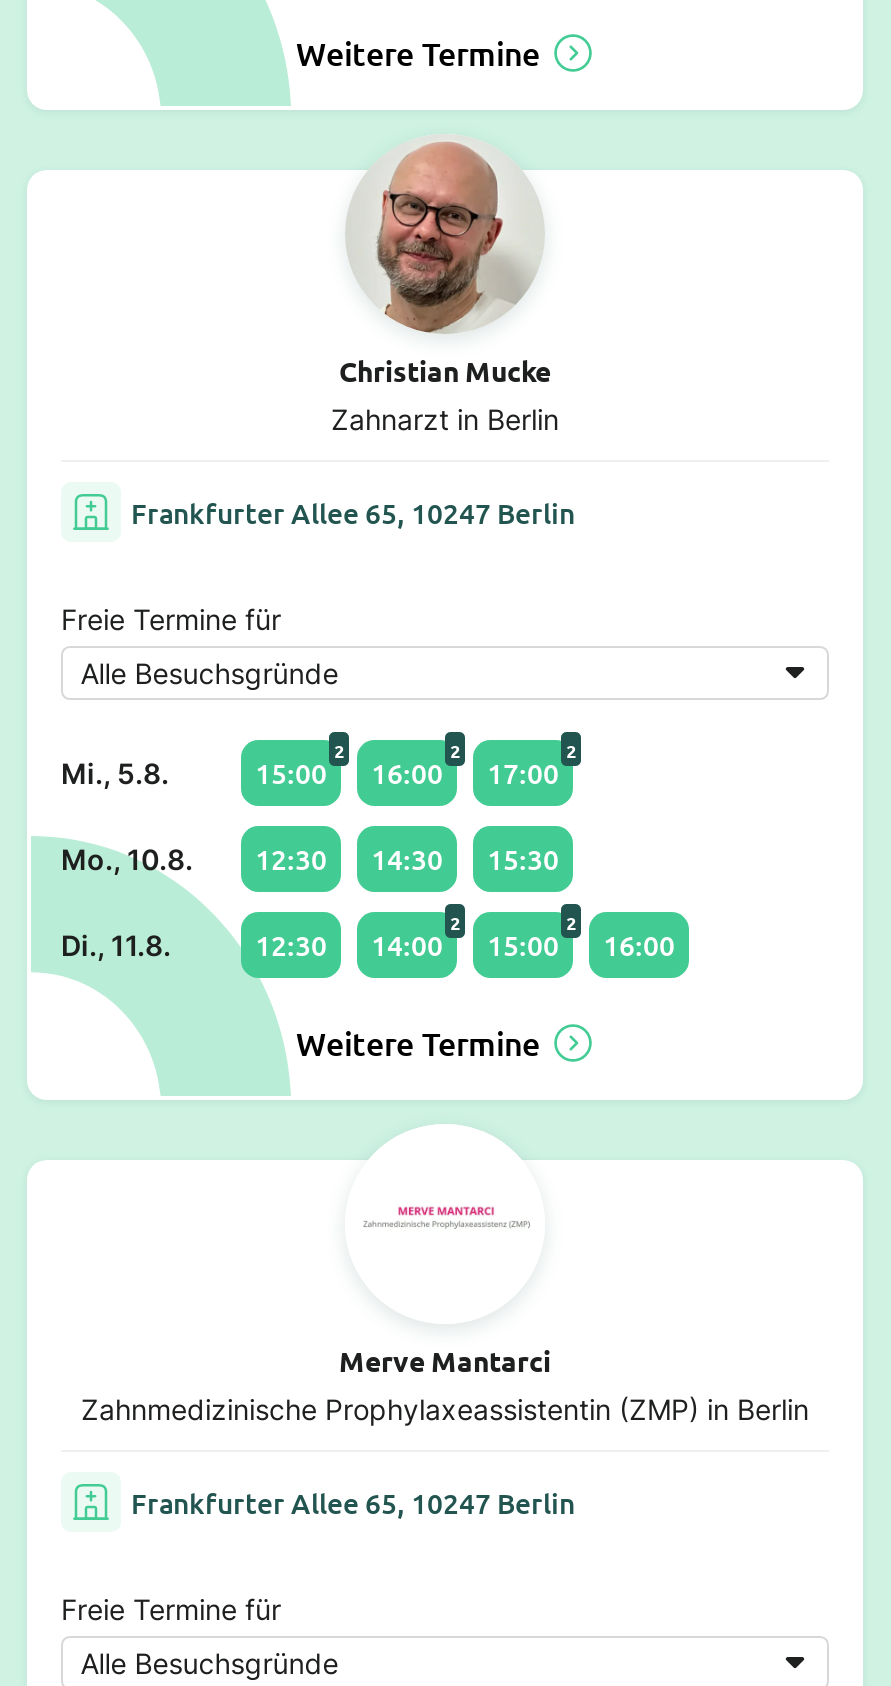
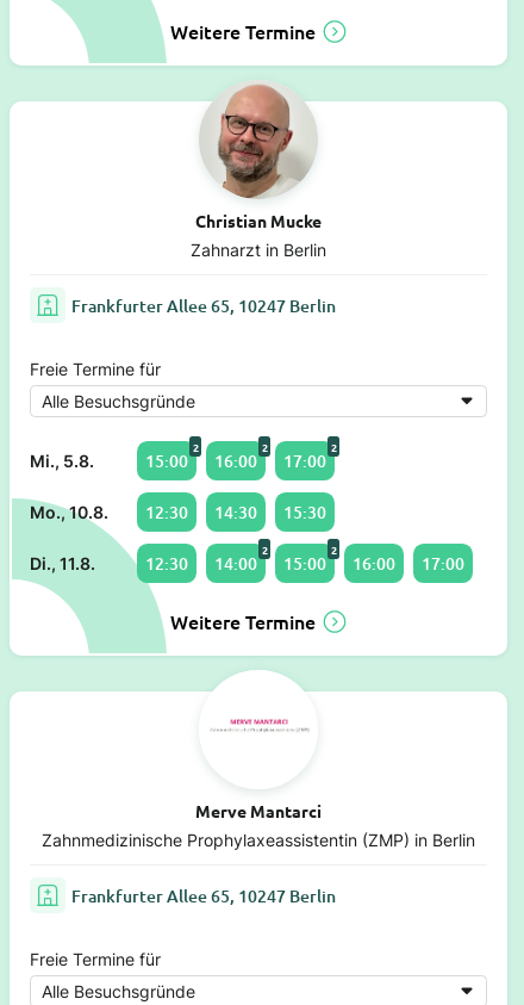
+ 17:00
